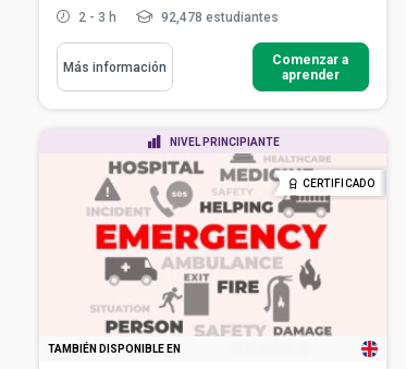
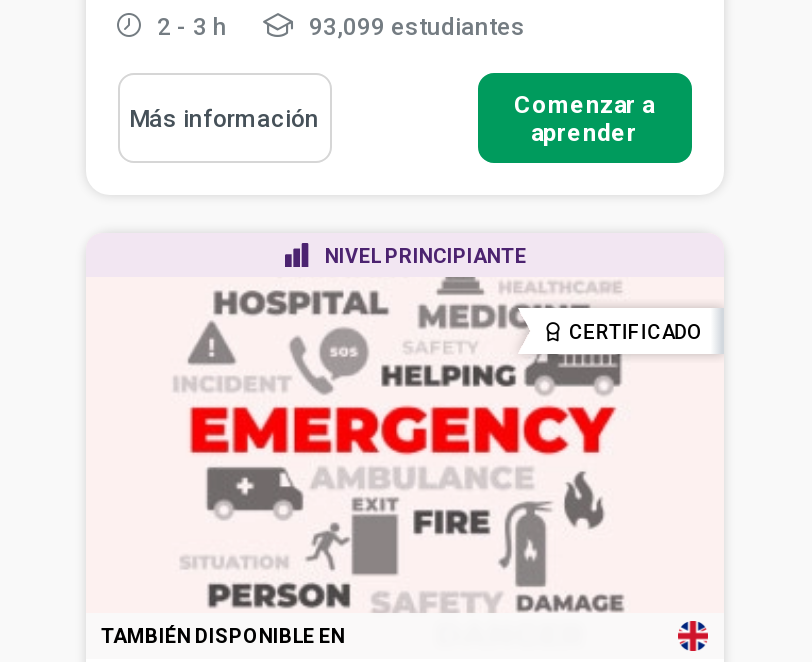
- 92,478 estudiantes
+ 93,099 estudiantes
